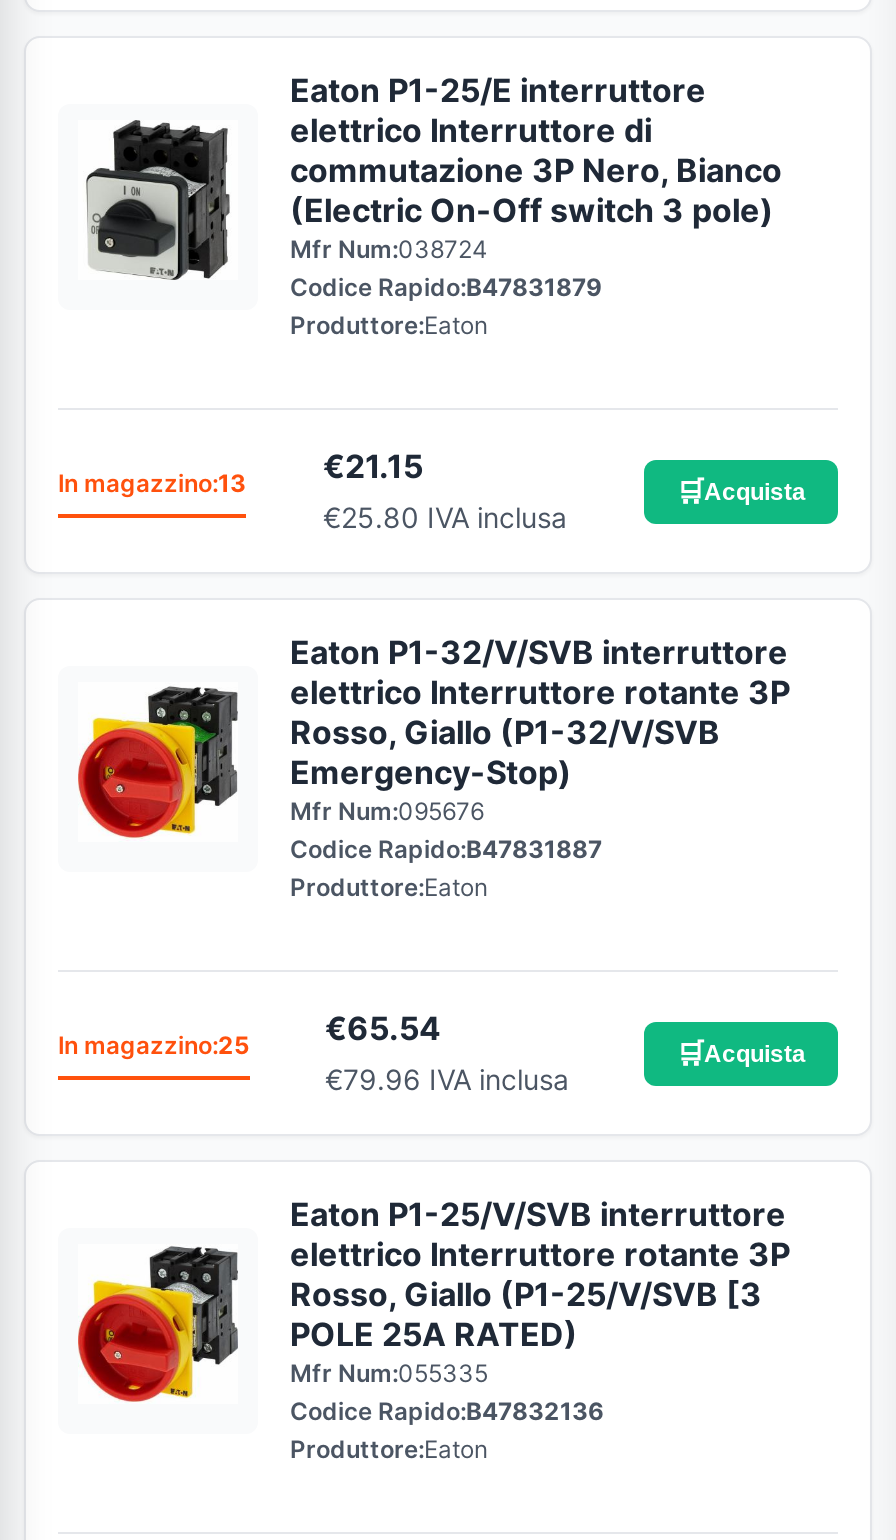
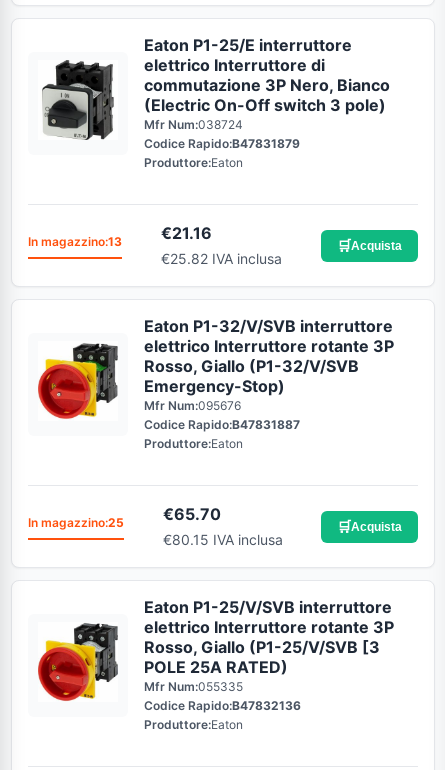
- €21.15
+ €21.16

- €25.80 IVA inclusa
+ €25.82 IVA inclusa

- €65.54
+ €65.70

- €79.96 IVA inclusa
+ €80.15 IVA inclusa
